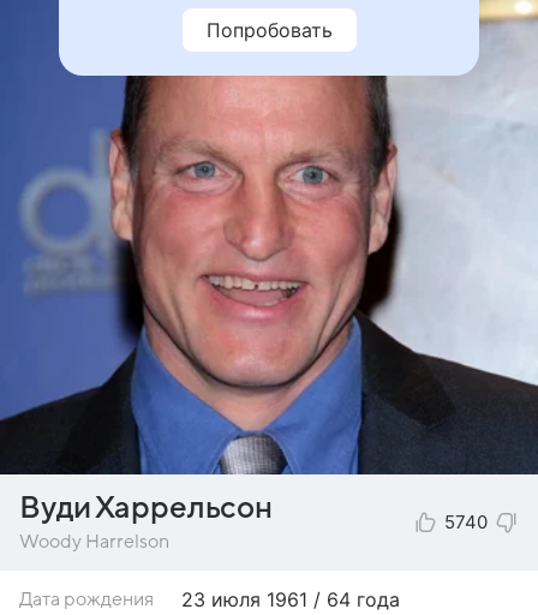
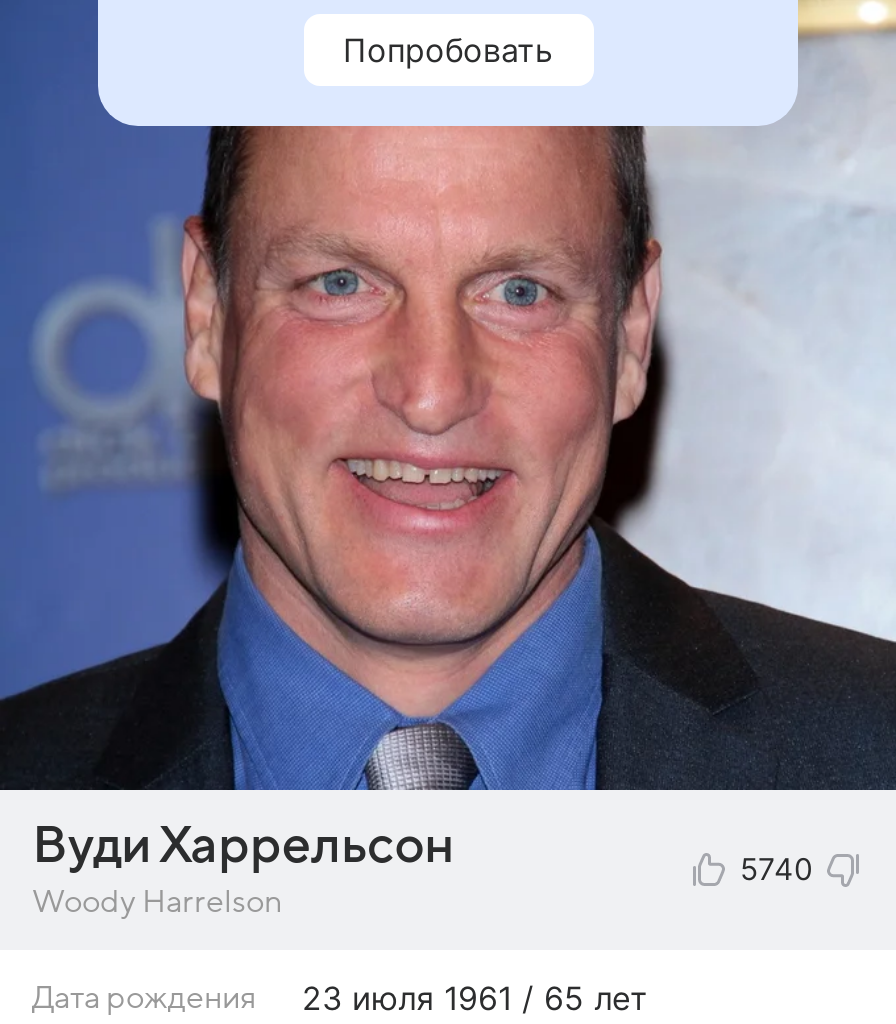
- Дата рождения 23 июля 1961 / 64 года
+ Дата рождения 23 июля 1961 / 65 лет
